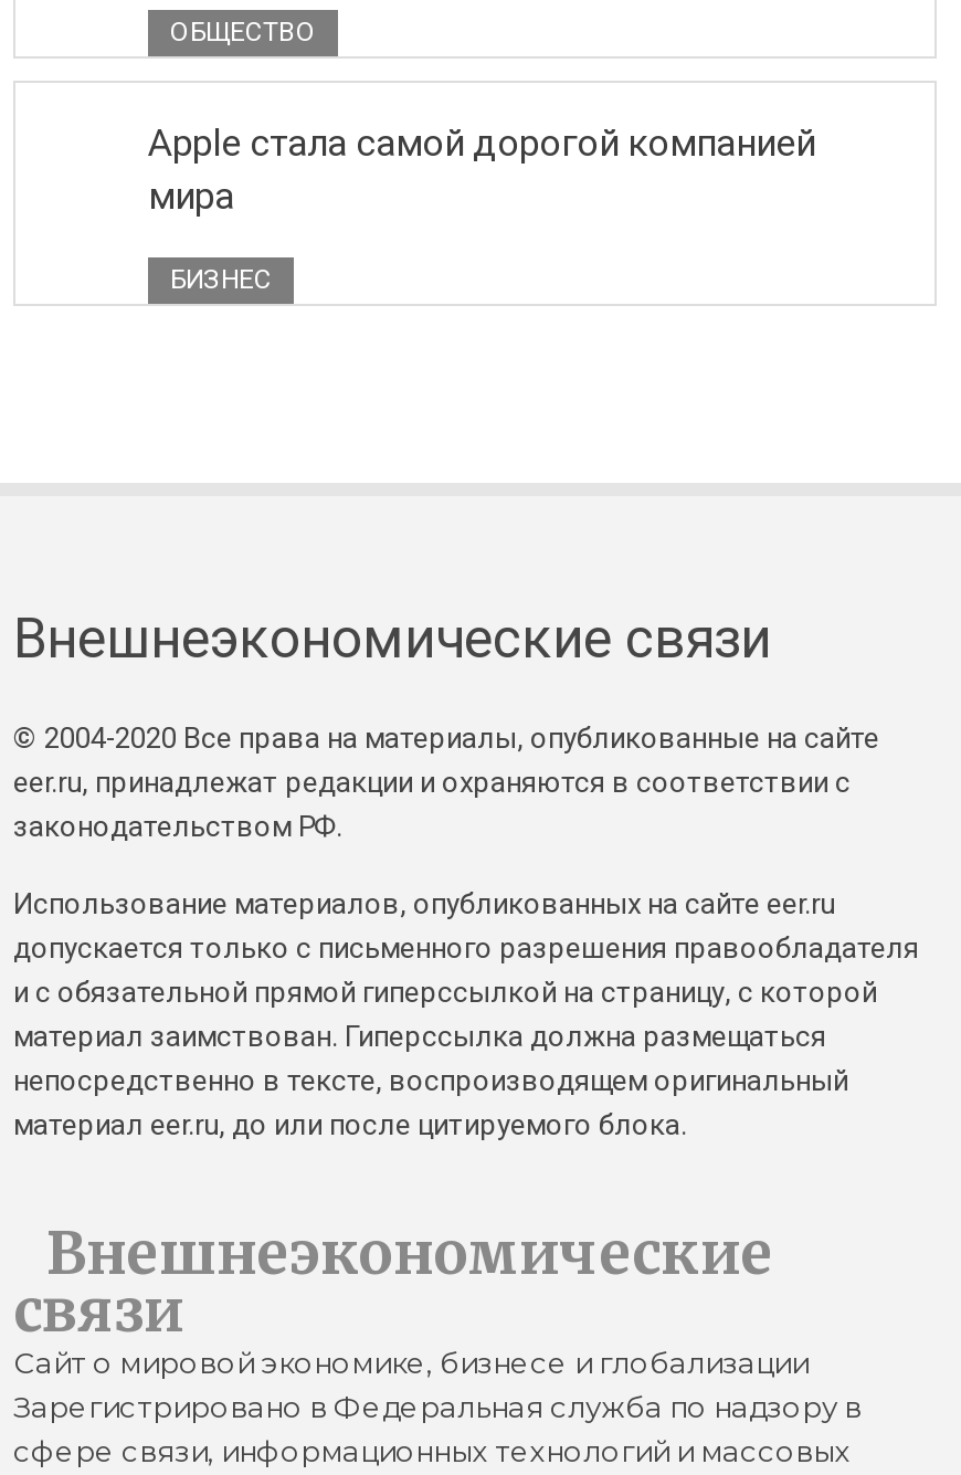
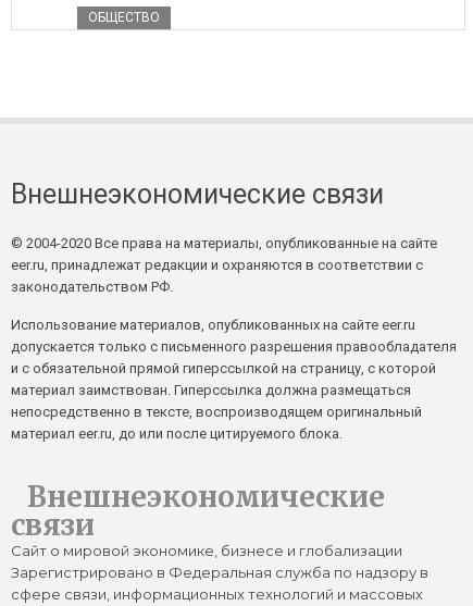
- Apple стала самой дорогой компанией
- мира
- БИЗНЕС
